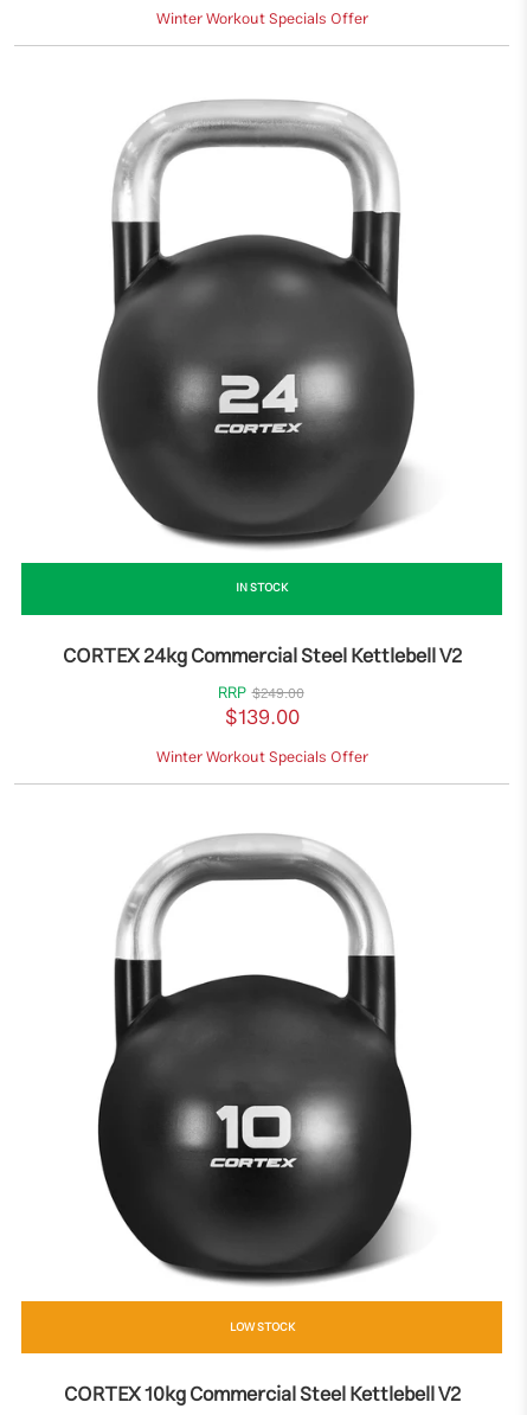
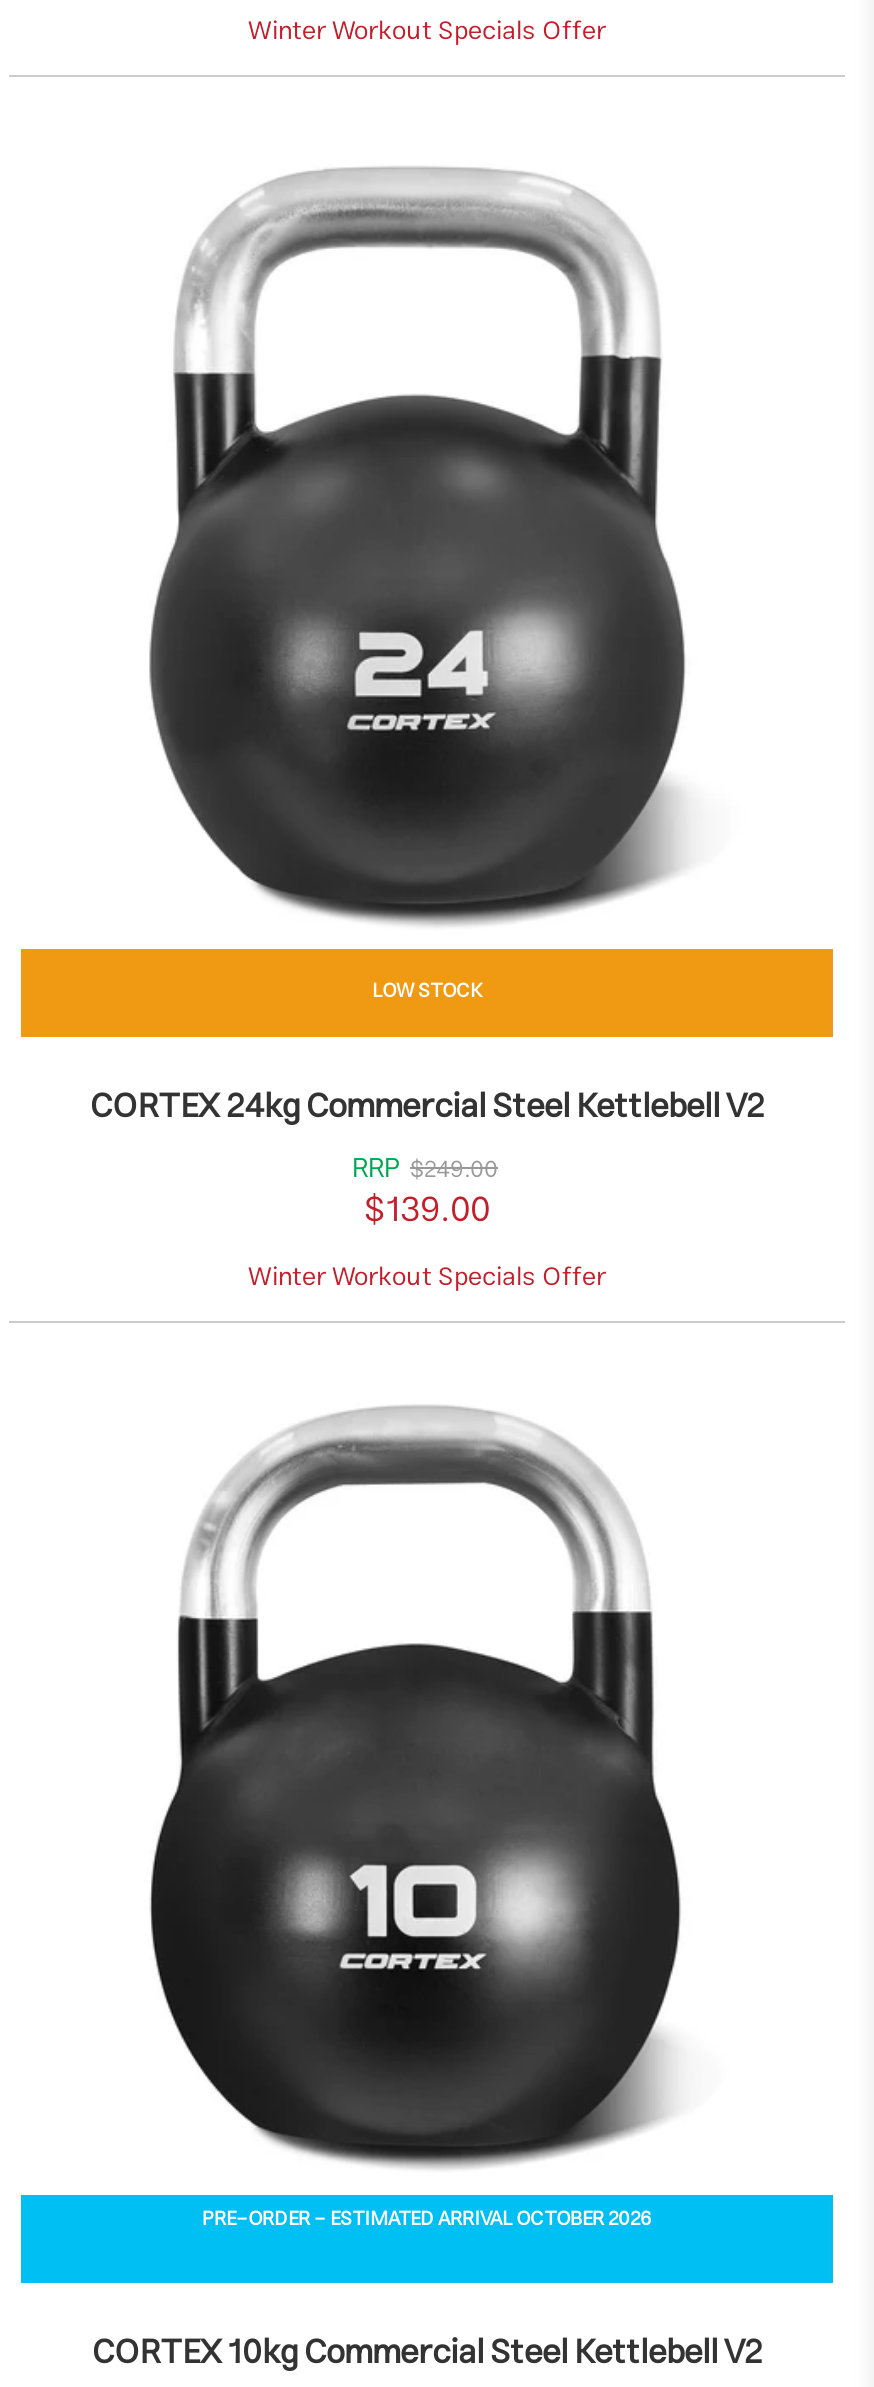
- IN STOCK

+ PRE-ORDER- ESTIMATED ARRIVAL OCTOBER 2026

moved up: LOW STOCK
